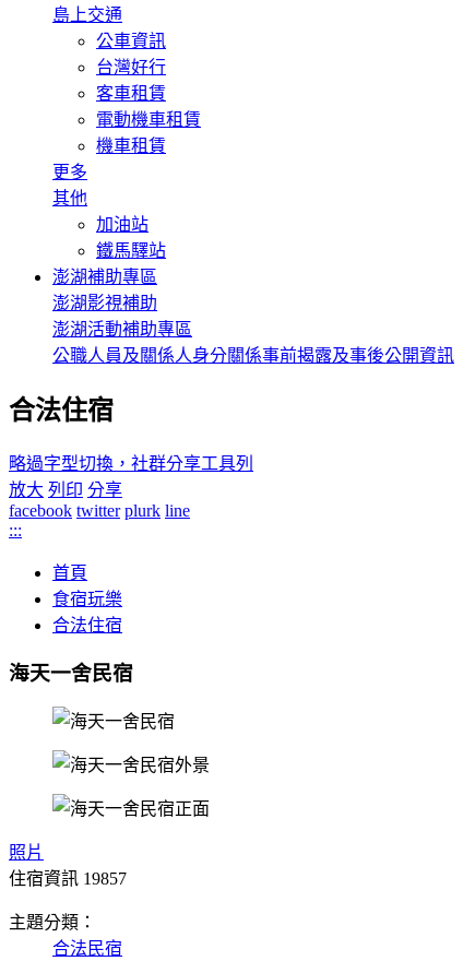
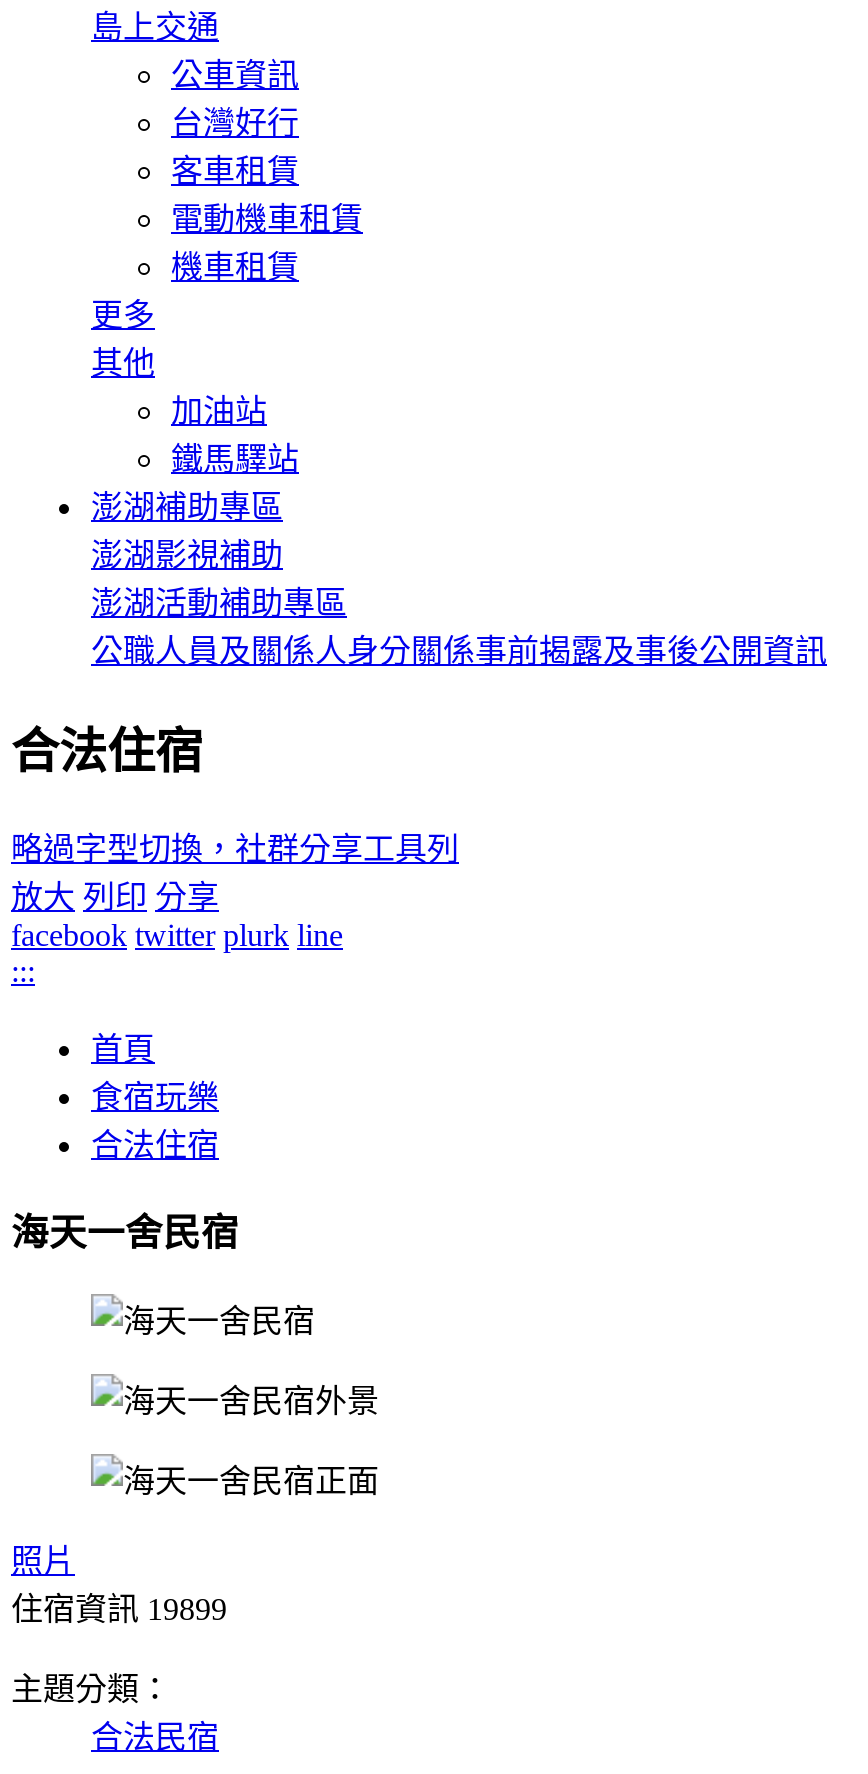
- 住宿資訊19857
+ 住宿資訊19899
